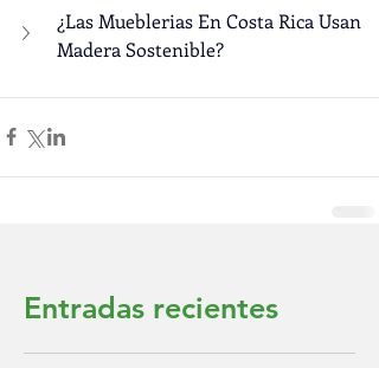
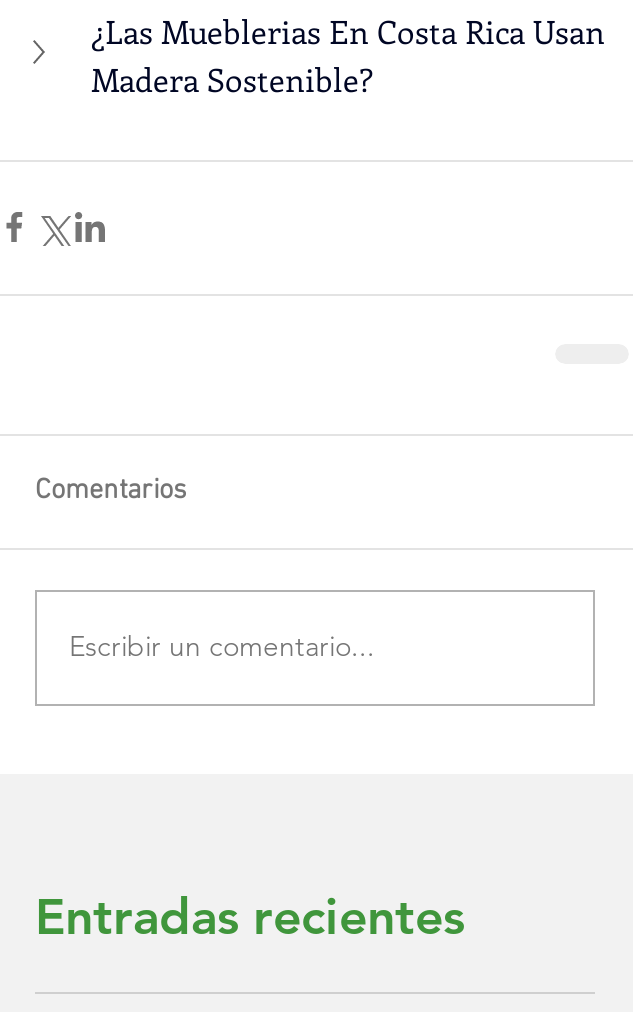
+ Comentarios

+ Escribir un comentario...
